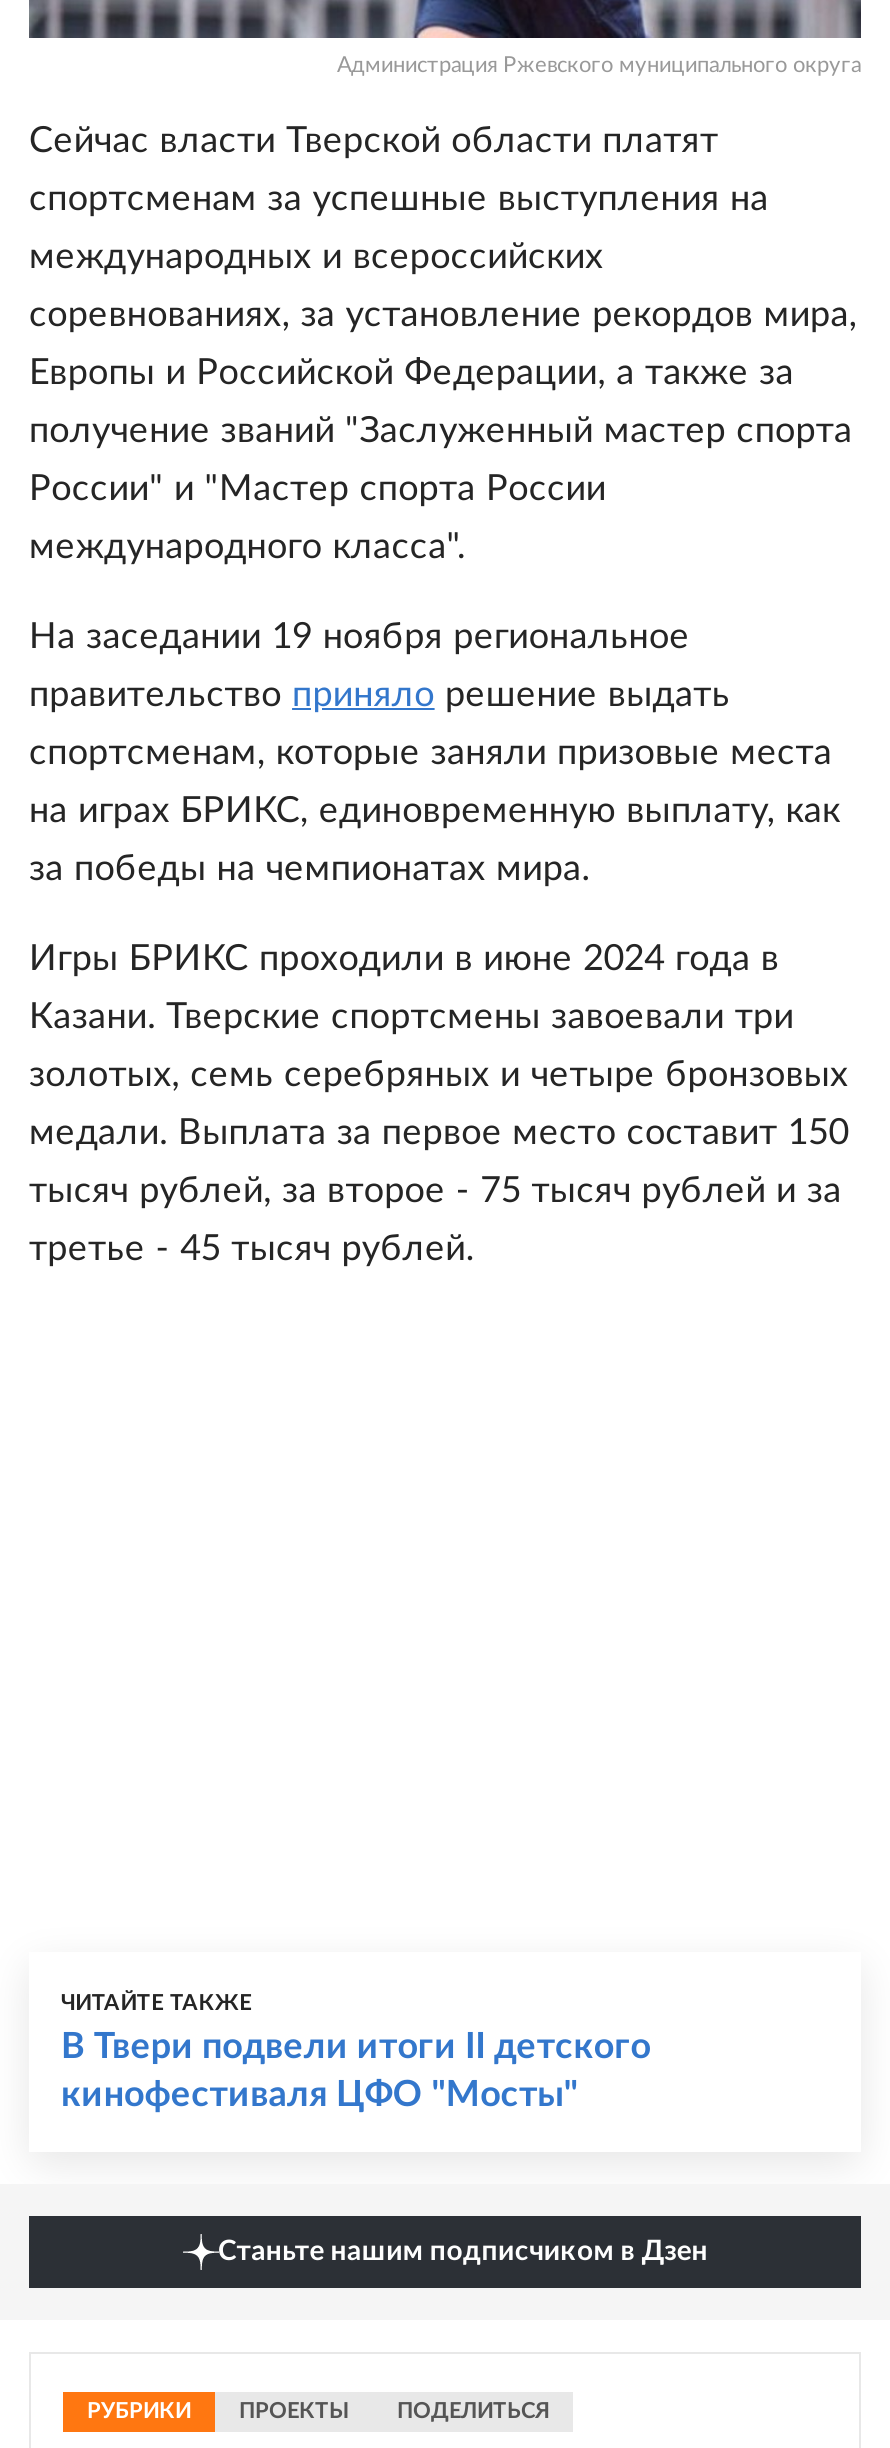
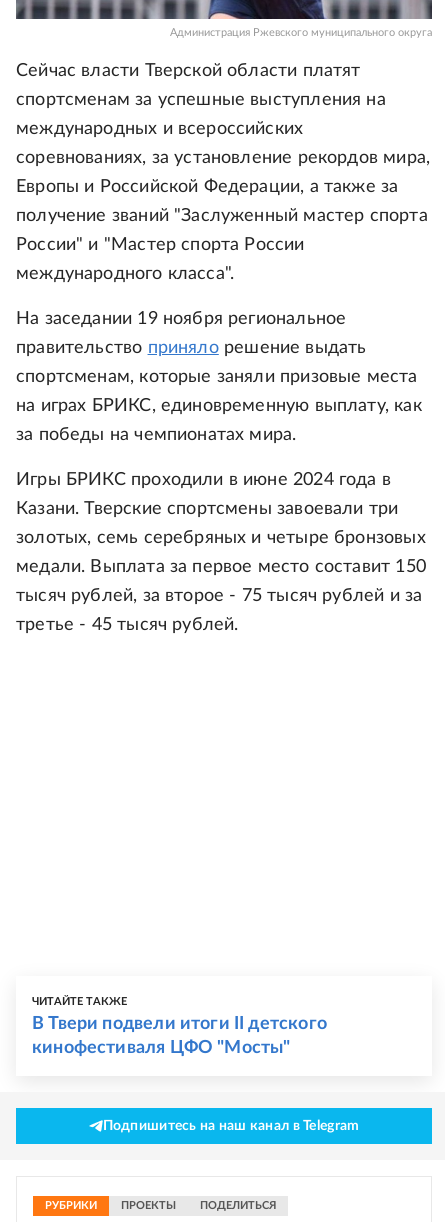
- Станьте нашим подписчиком в Дзен
+ Подпишитесь на наш канал в Telegram
